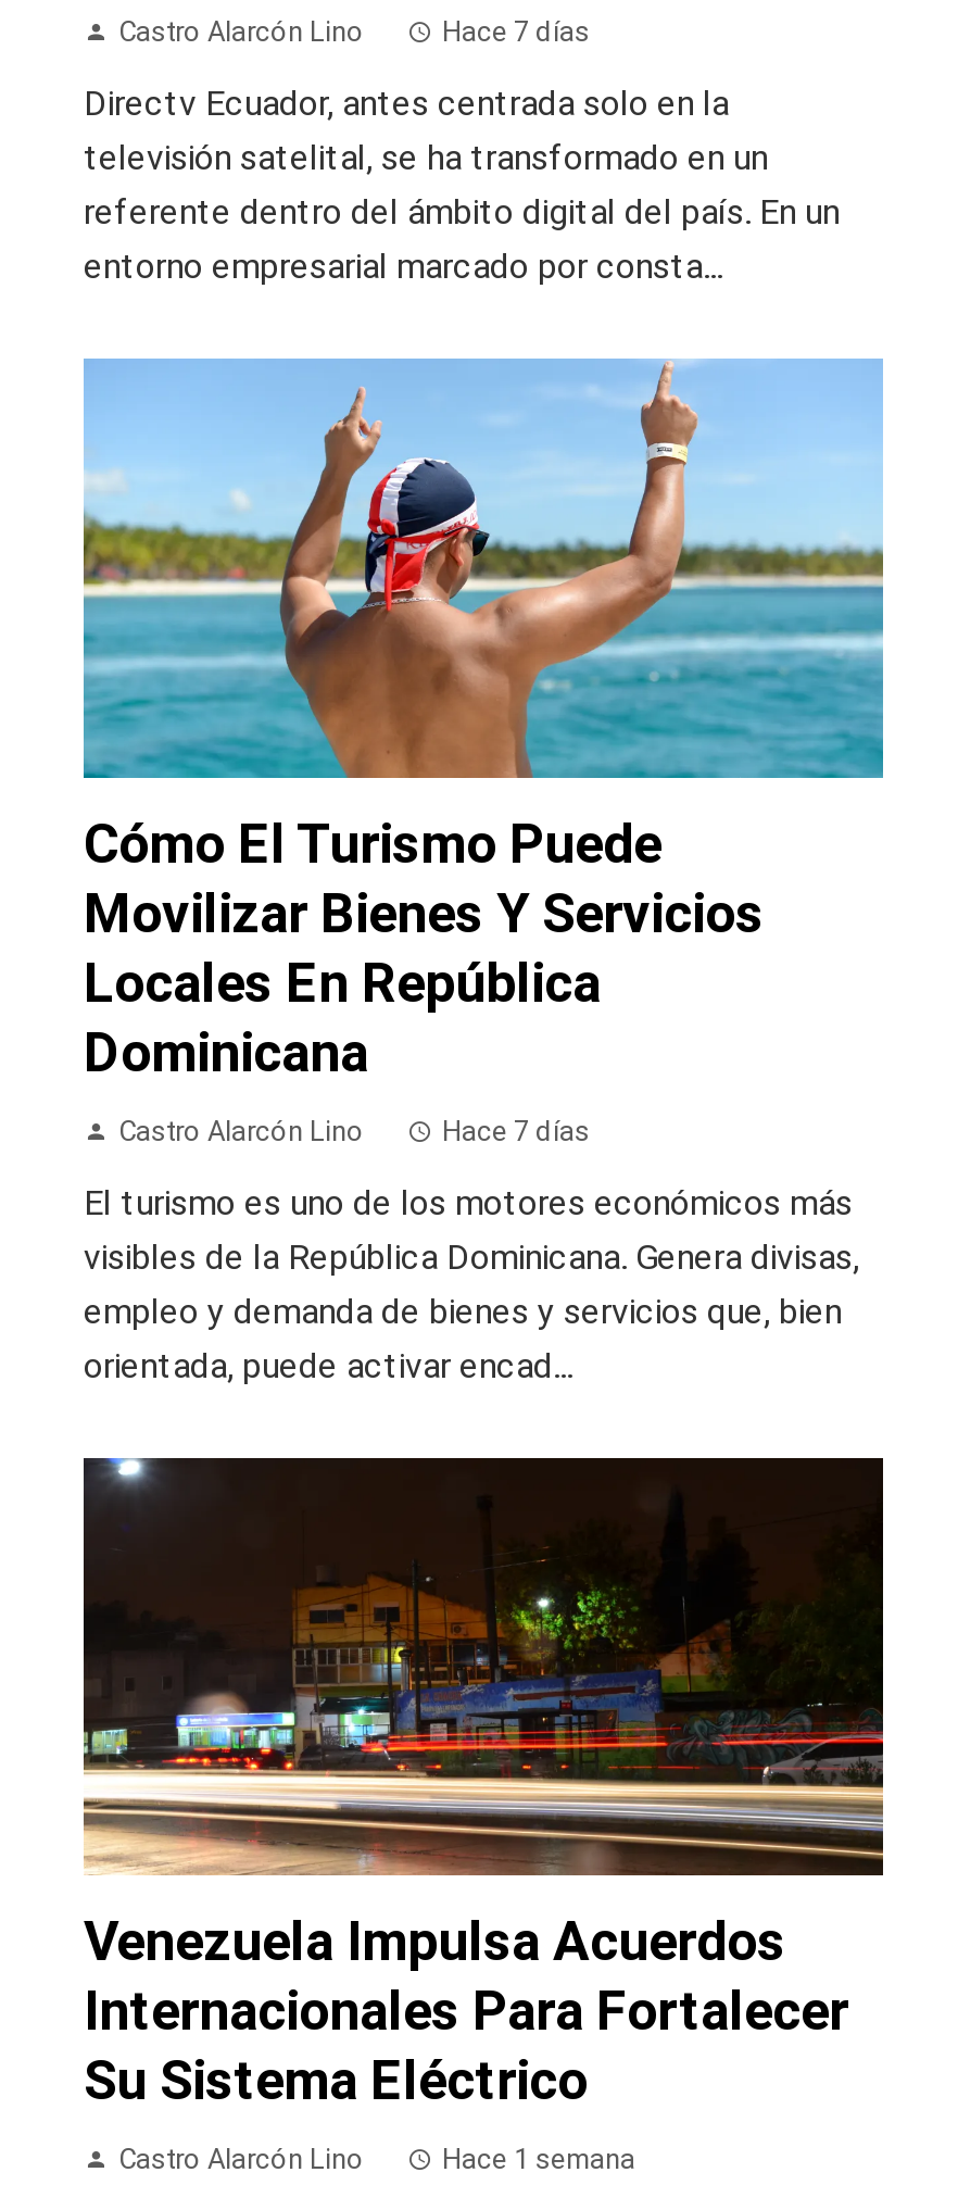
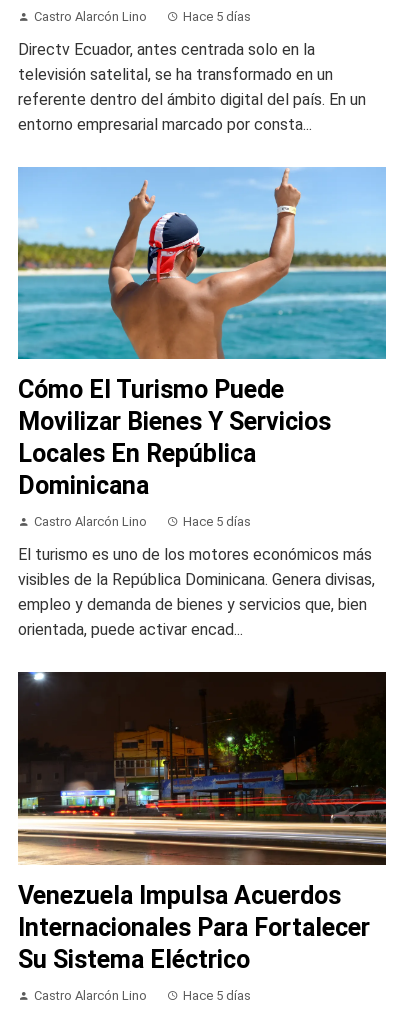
- Hace 7 días
+ Hace 5 días

- Hace 7 días
+ Hace 5 días

- Hace 1 semana
+ Hace 5 días
